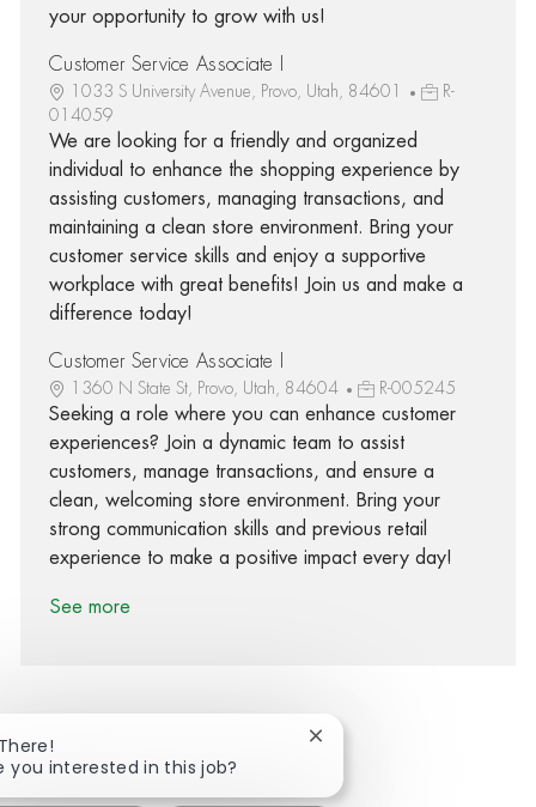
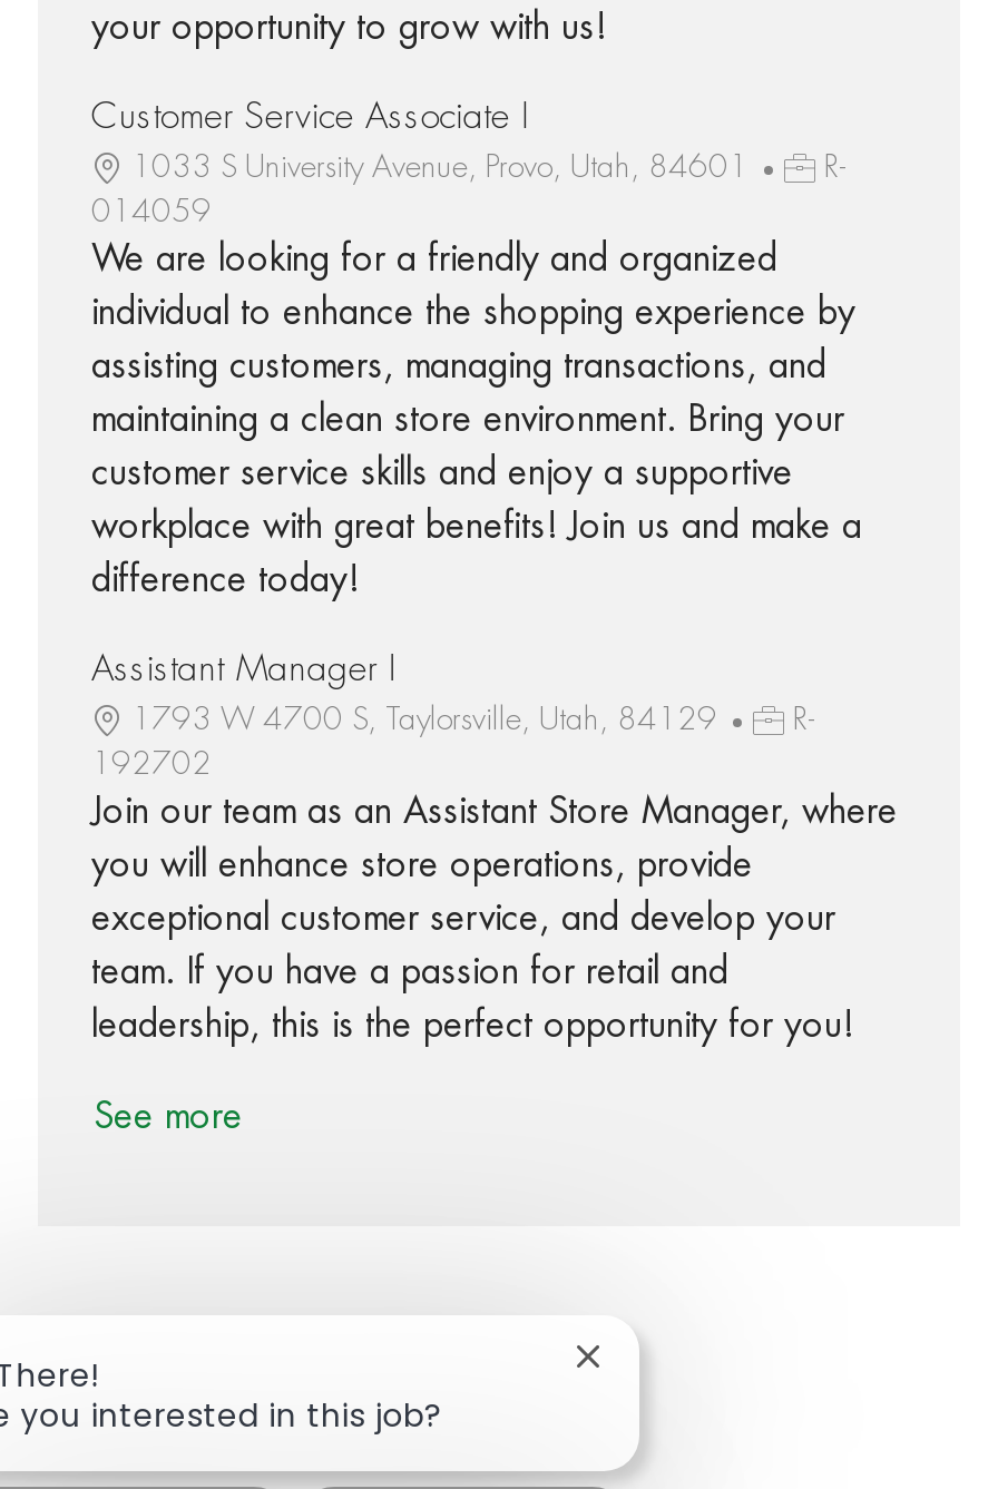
- Customer Service Associate I
- 1360 N State St, Provo, Utah, 84604
- R-005245
- Seeking a role where you can enhance customer
- experiences? Join a dynamic team to assist
- customers, manage transactions, and ensure a
- clean, welcoming store environment. Bring your
- strong communication skills and previous retail
- experience to make a positive impact every day!
+ Assistant Manager I
+ 1793 W 4700 S, Taylorsville, Utah, 84129
+ R-
+ 192702
+ Join our team as an Assistant Store Manager, where
+ you will enhance store operations, provide
+ exceptional customer service, and develop your
+ team. If you have a passion for retail and
+ leadership, this is the perfect opportunity for you!
